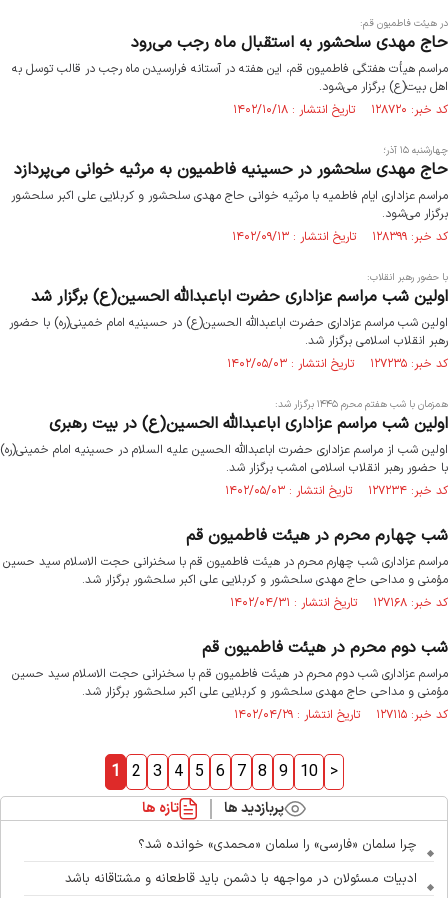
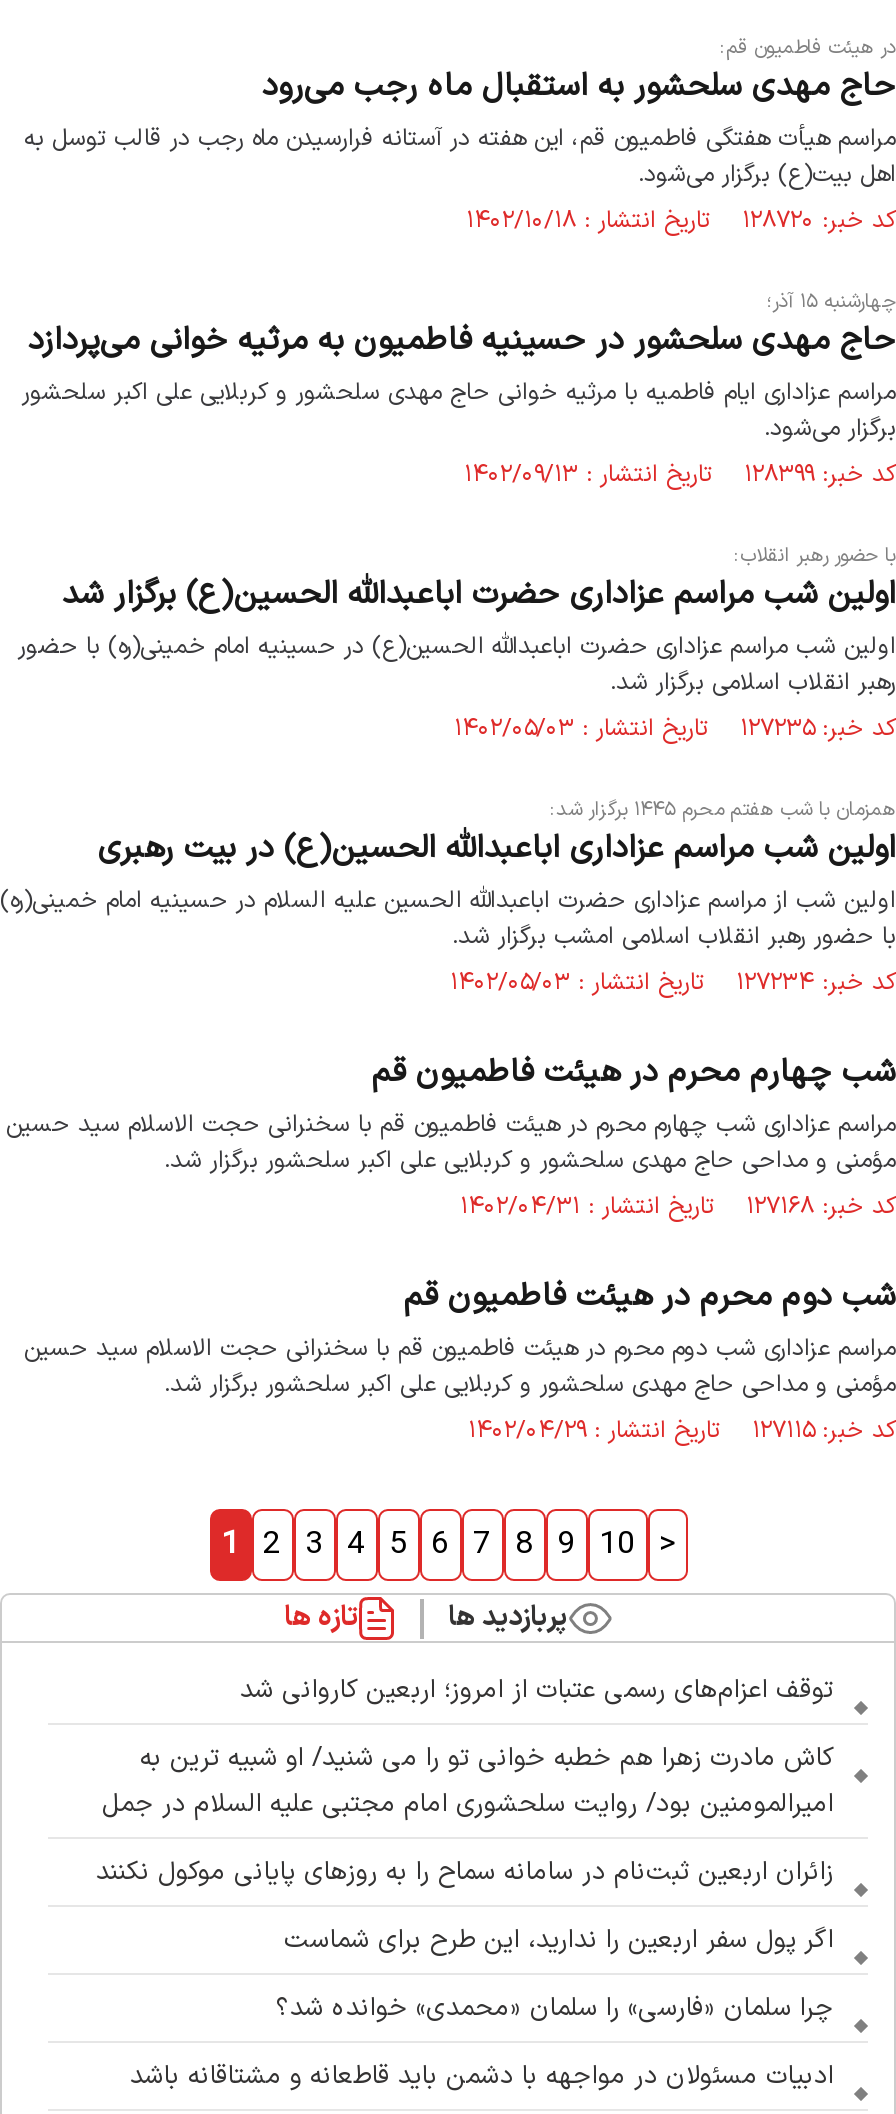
+ توقف اعزام‌‌های رسمی عتبات از امروز؛ اربعین کاروانی شد
+ کاش مادرت زهرا هم خطبه خوانی تو را می شنید/ او شبیه ترین به
+ امیرالمومنین بود/ روایت سلحشوری امام مجتبی علیه السلام در جمل
+ زائران اربعین ثبت‌نام در سامانه سماح را به روزهای پایانی موکول نکنند
+ اگر پول سفر اربعین را ندارید، این طرح برای شماست
